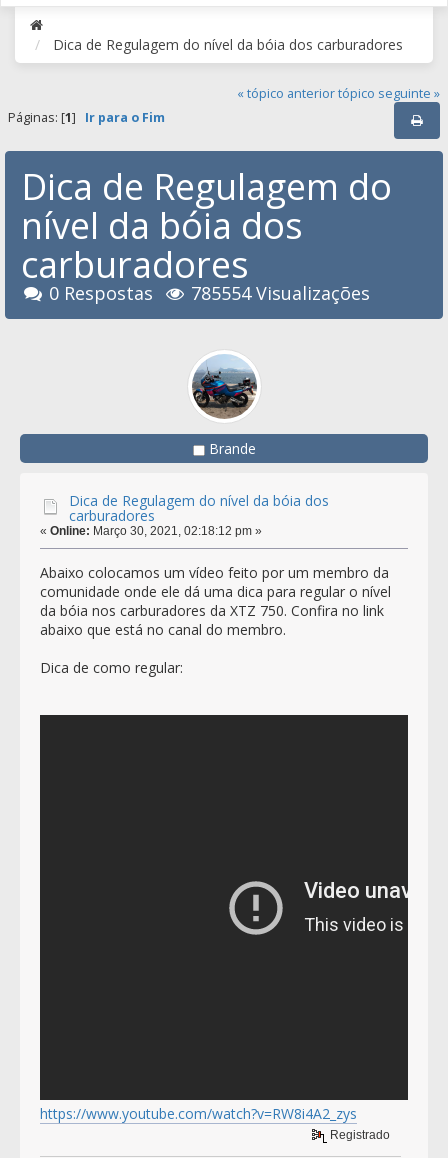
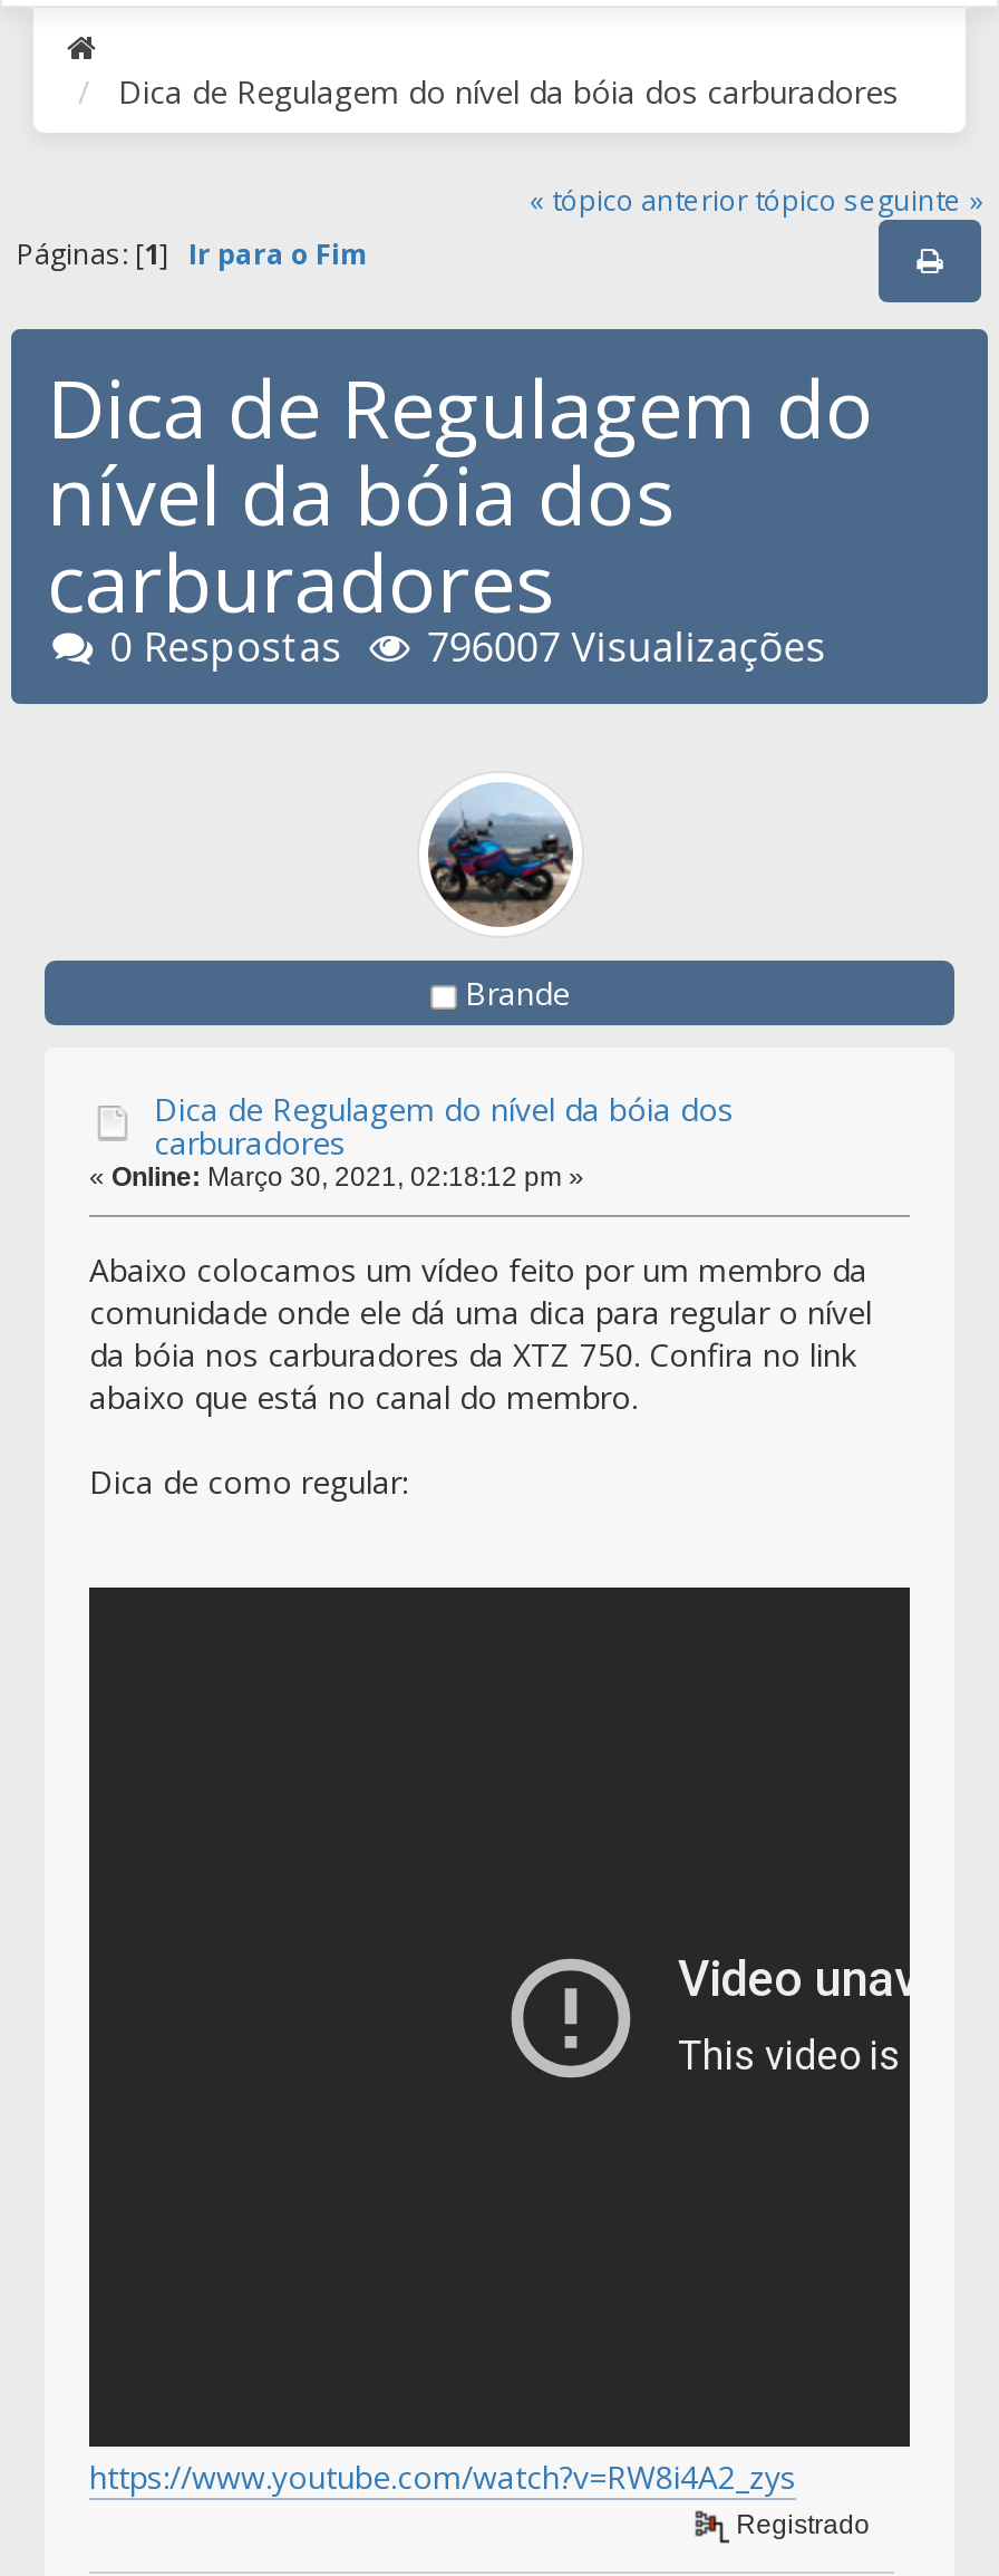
- 785554 Visualizações
+ 796007 Visualizações
